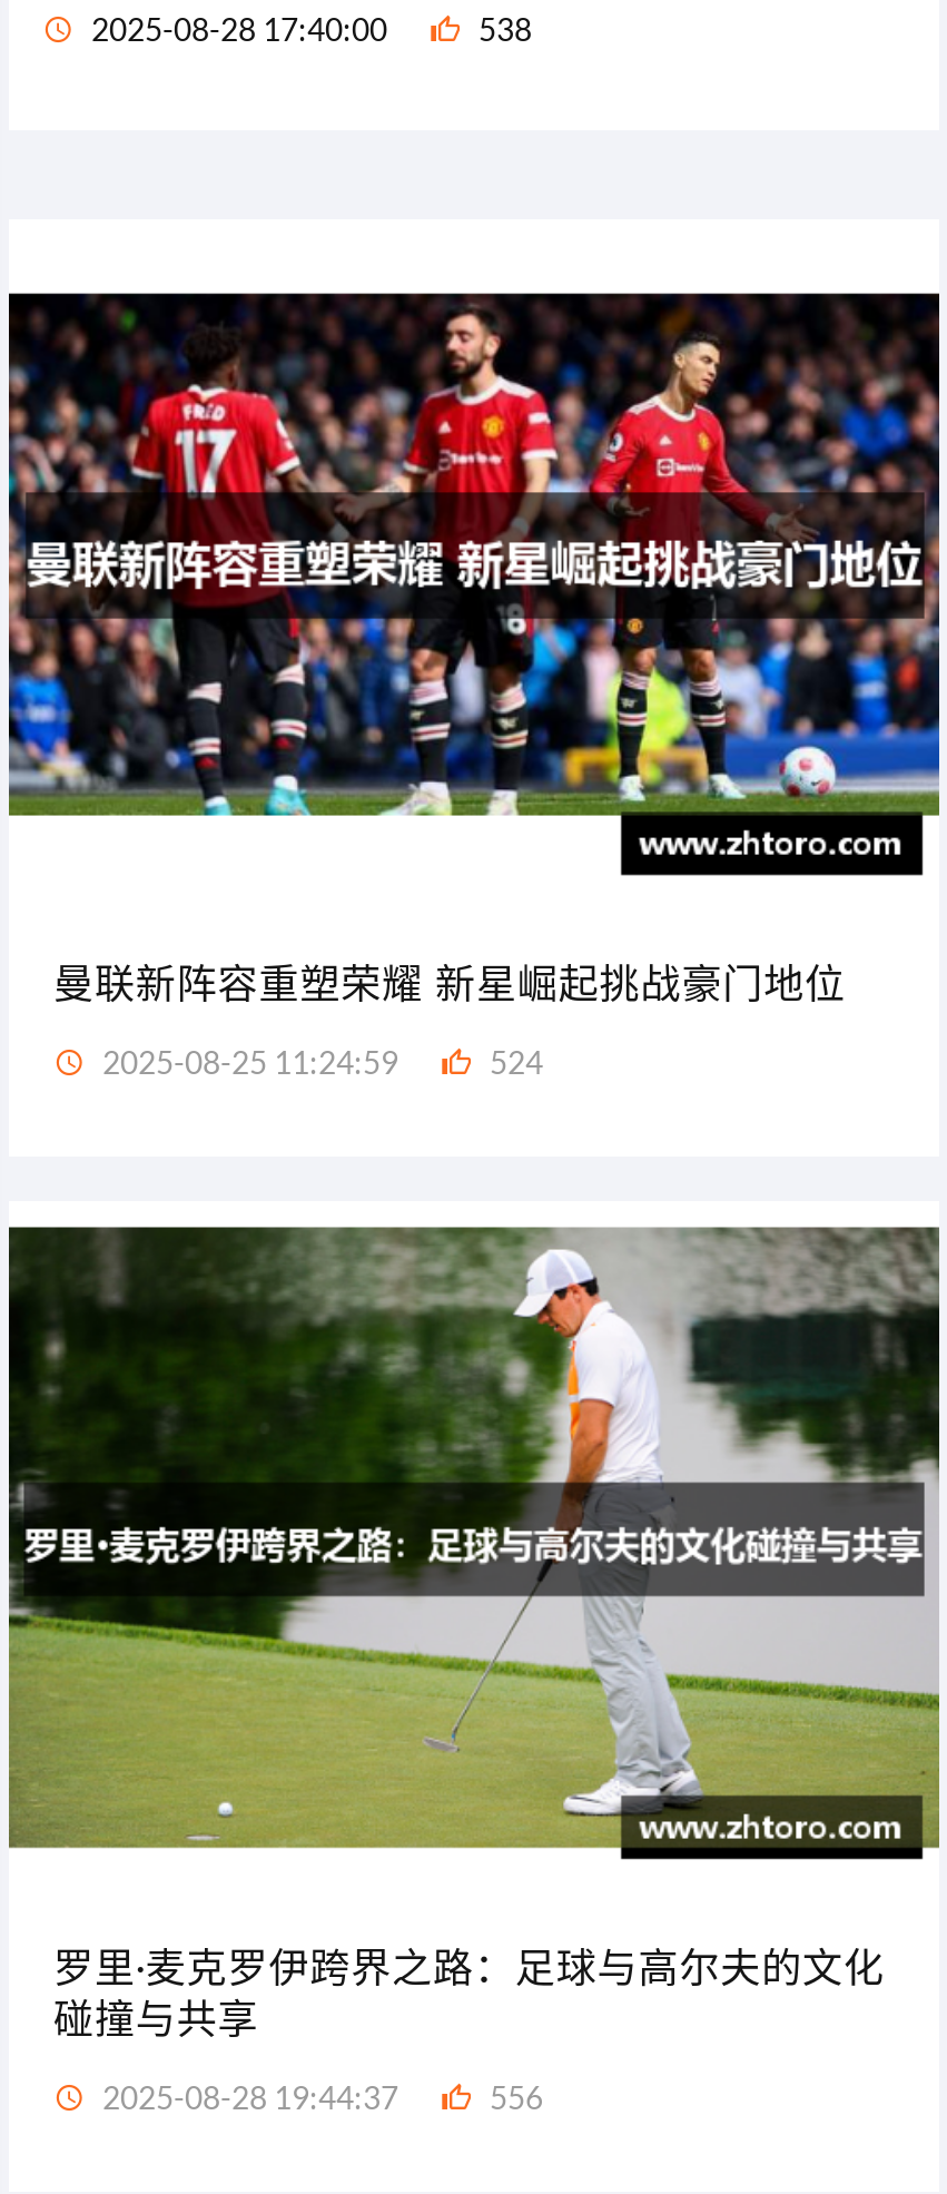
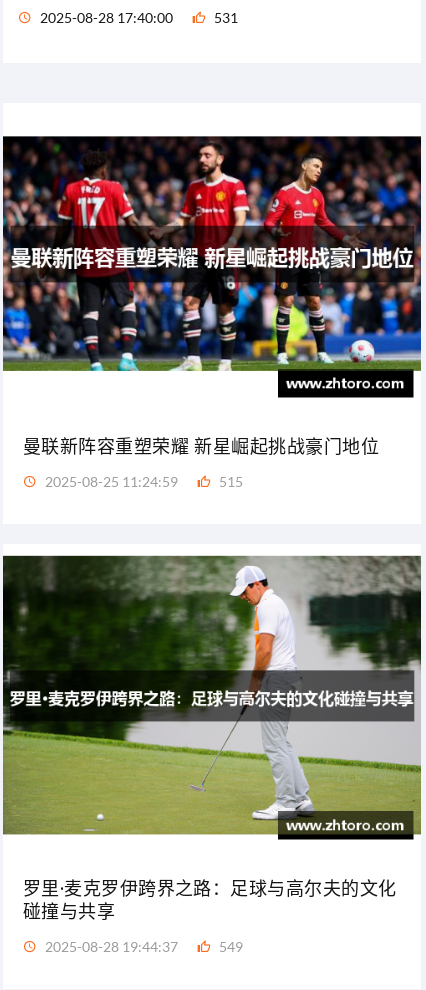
- 538
+ 531

- 524
+ 515

- 556
+ 549
